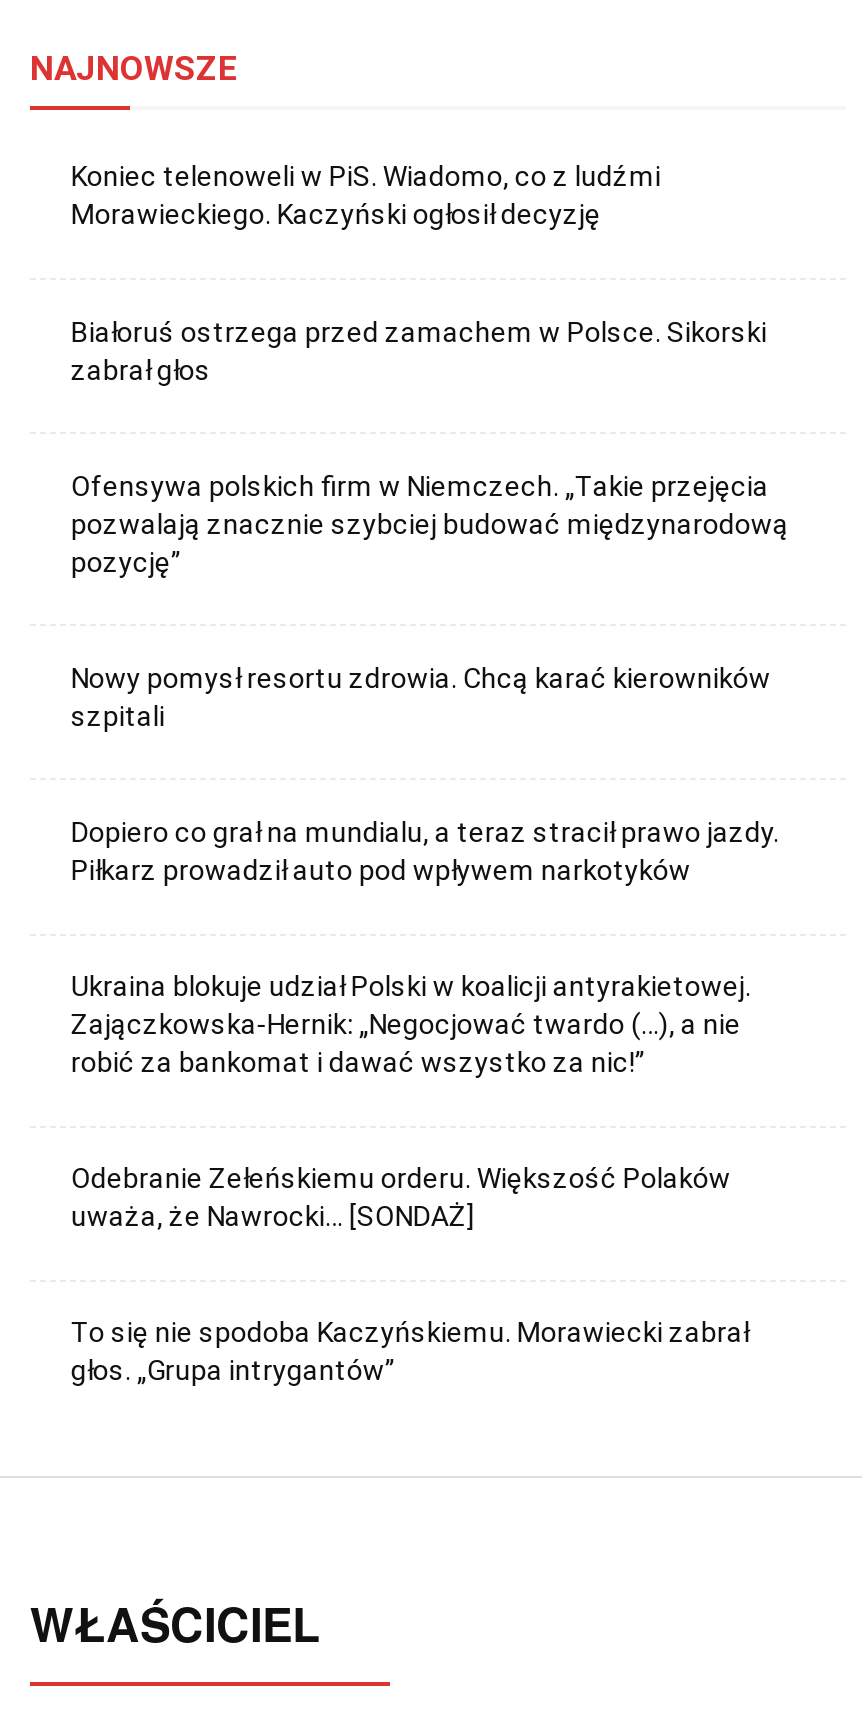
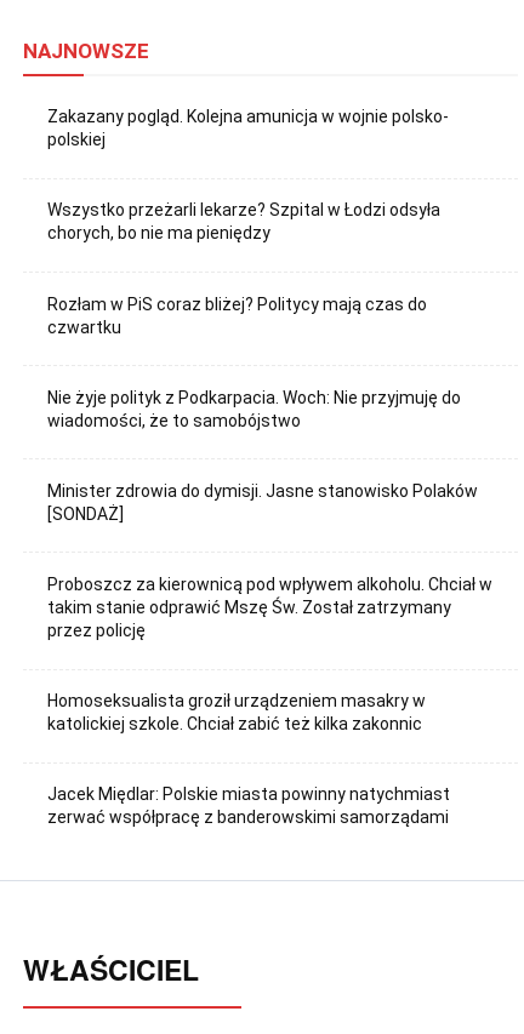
- Koniec telenoweli w PiS. Wiadomo, co z ludźmi
- Morawieckiego. Kaczyński ogłosił decyzję
+ Zakazany pogląd. Kolejna amunicja w wojnie polsko-
+ polskiej

- Białoruś ostrzega przed zamachem w Polsce. Sikorski
- zabrał głos
+ Wszystko przeżarli lekarze? Szpital w Łodzi odsyła
+ chorych, bo nie ma pieniędzy

- Ofensywa polskich firm w Niemczech. „Takie przejęcia
- pozwalają znacznie szybciej budować międzynarodową
- pozycję”
+ Rozłam w PiS coraz bliżej? Politycy mają czas do
+ czwartku

- Nowy pomysł resortu zdrowia. Chcą karać kierowników
- szpitali
+ Nie żyje polityk z Podkarpacia. Woch: Nie przyjmuję do
+ wiadomości, że to samobójstwo

- Dopiero co grał na mundialu, a teraz stracił prawo jazdy.
- Piłkarz prowadził auto pod wpływem narkotyków
+ Minister zdrowia do dymisji. Jasne stanowisko Polaków
+ [SONDAŻ]

- Ukraina blokuje udział Polski w koalicji antyrakietowej.
- Zajączkowska-Hernik: „Negocjować twardo (…), a nie
- robić za bankomat i dawać wszystko za nic!”
+ Proboszcz za kierownicą pod wpływem alkoholu. Chciał w
+ takim stanie odprawić Mszę Św. Został zatrzymany
+ przez policję

- Odebranie Zełeńskiemu orderu. Większość Polaków
- uważa, że Nawrocki… [SONDAŻ]
+ Homoseksualista groził urządzeniem masakry w
+ katolickiej szkole. Chciał zabić też kilka zakonnic

- To się nie spodoba Kaczyńskiemu. Morawiecki zabrał
- głos. „Grupa intrygantów”
+ Jacek Międlar: Polskie miasta powinny natychmiast
+ zerwać współpracę z banderowskimi samorządami
